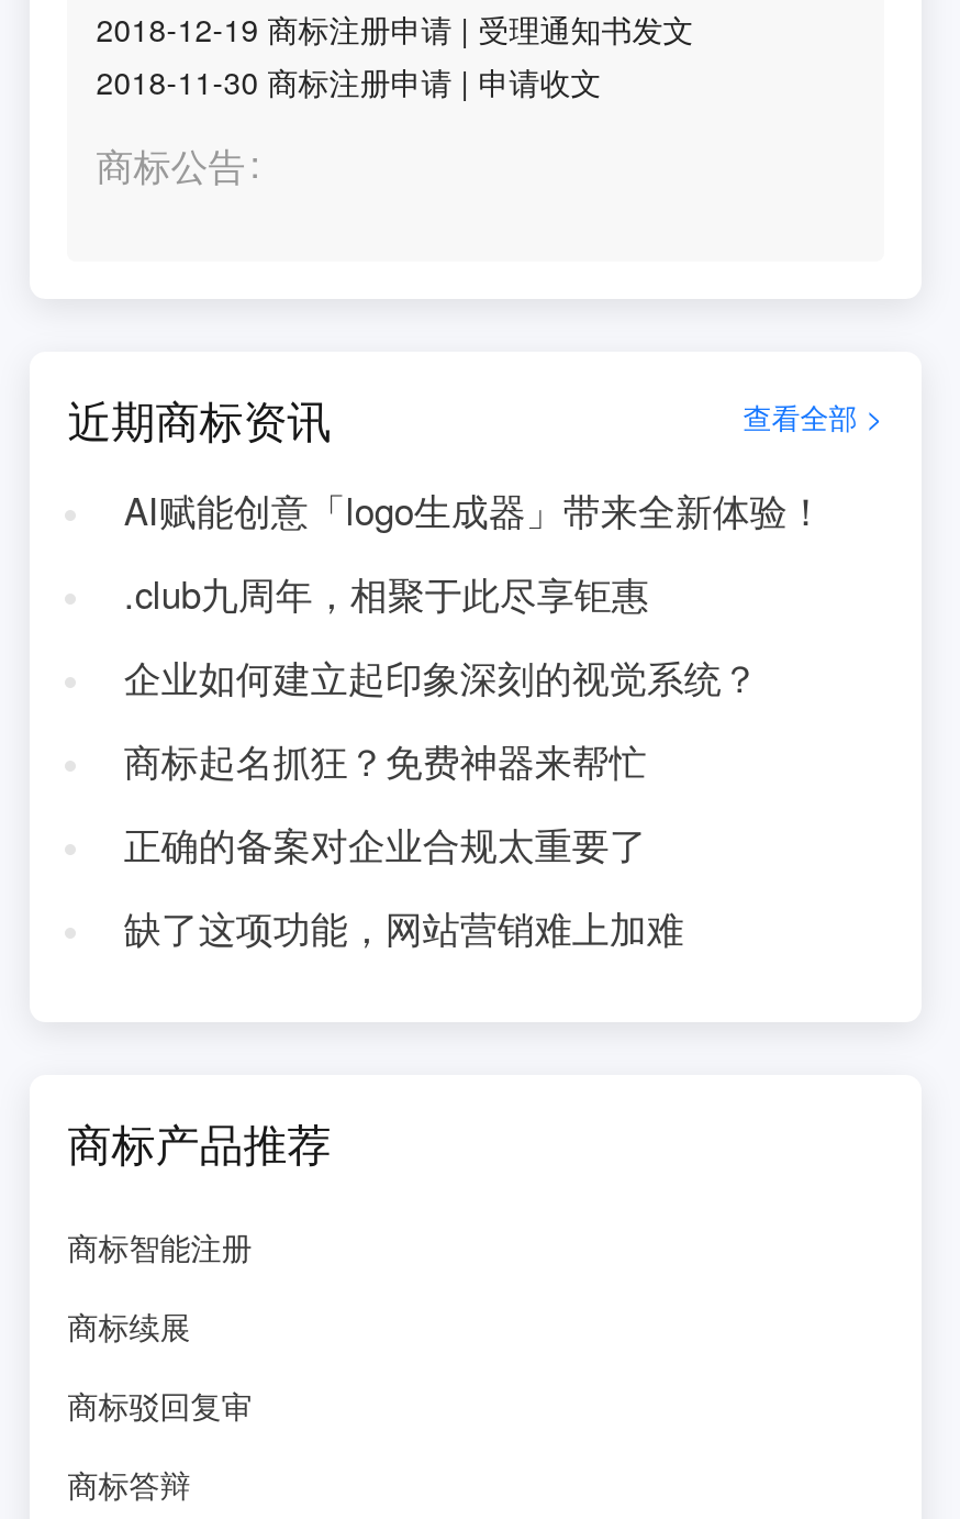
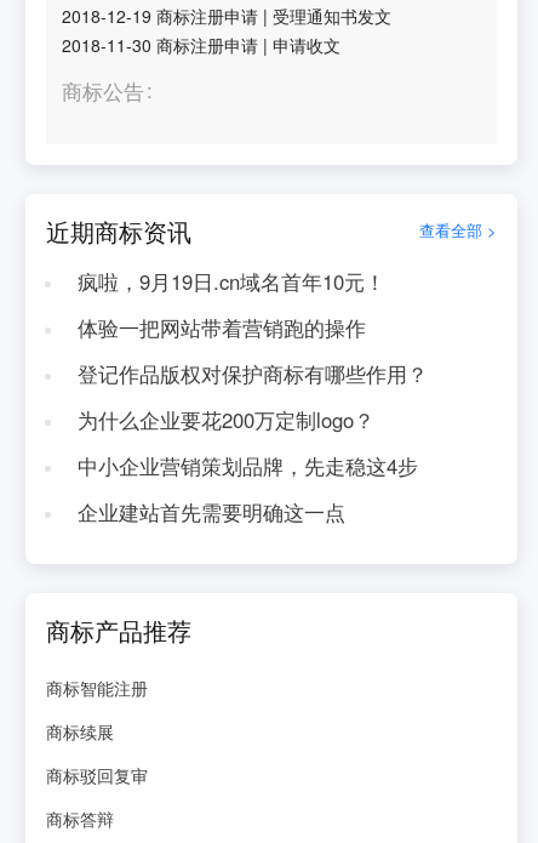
- AI赋能创意「logo生成器」带来全新体验！
+ 疯啦，9月19日.cn域名首年10元！

- .club九周年，相聚于此尽享钜惠
+ 体验一把网站带着营销跑的操作

- 企业如何建立起印象深刻的视觉系统？
+ 登记作品版权对保护商标有哪些作用？

- 商标起名抓狂？免费神器来帮忙
+ 为什么企业要花200万定制logo？

- 正确的备案对企业合规太重要了
+ 中小企业营销策划品牌，先走稳这4步

- 缺了这项功能，网站营销难上加难
+ 企业建站首先需要明确这一点
